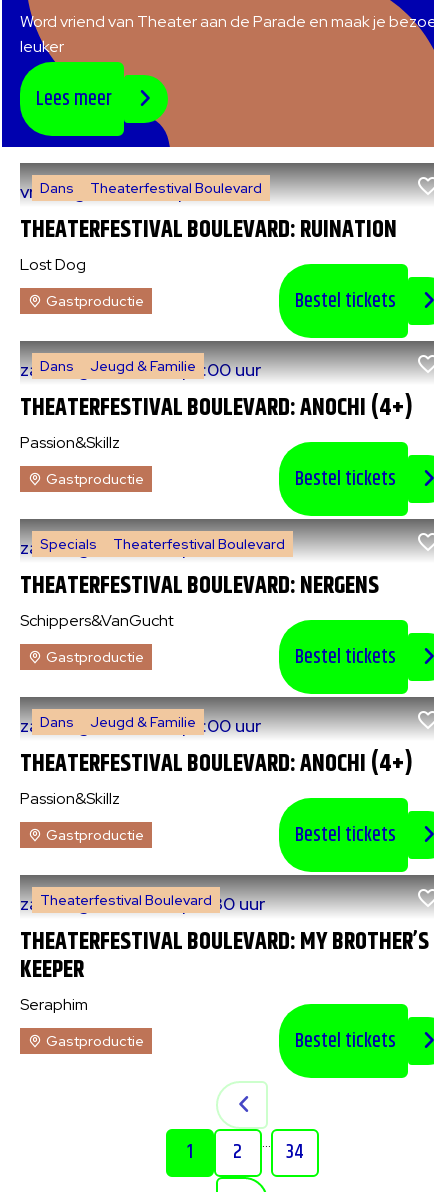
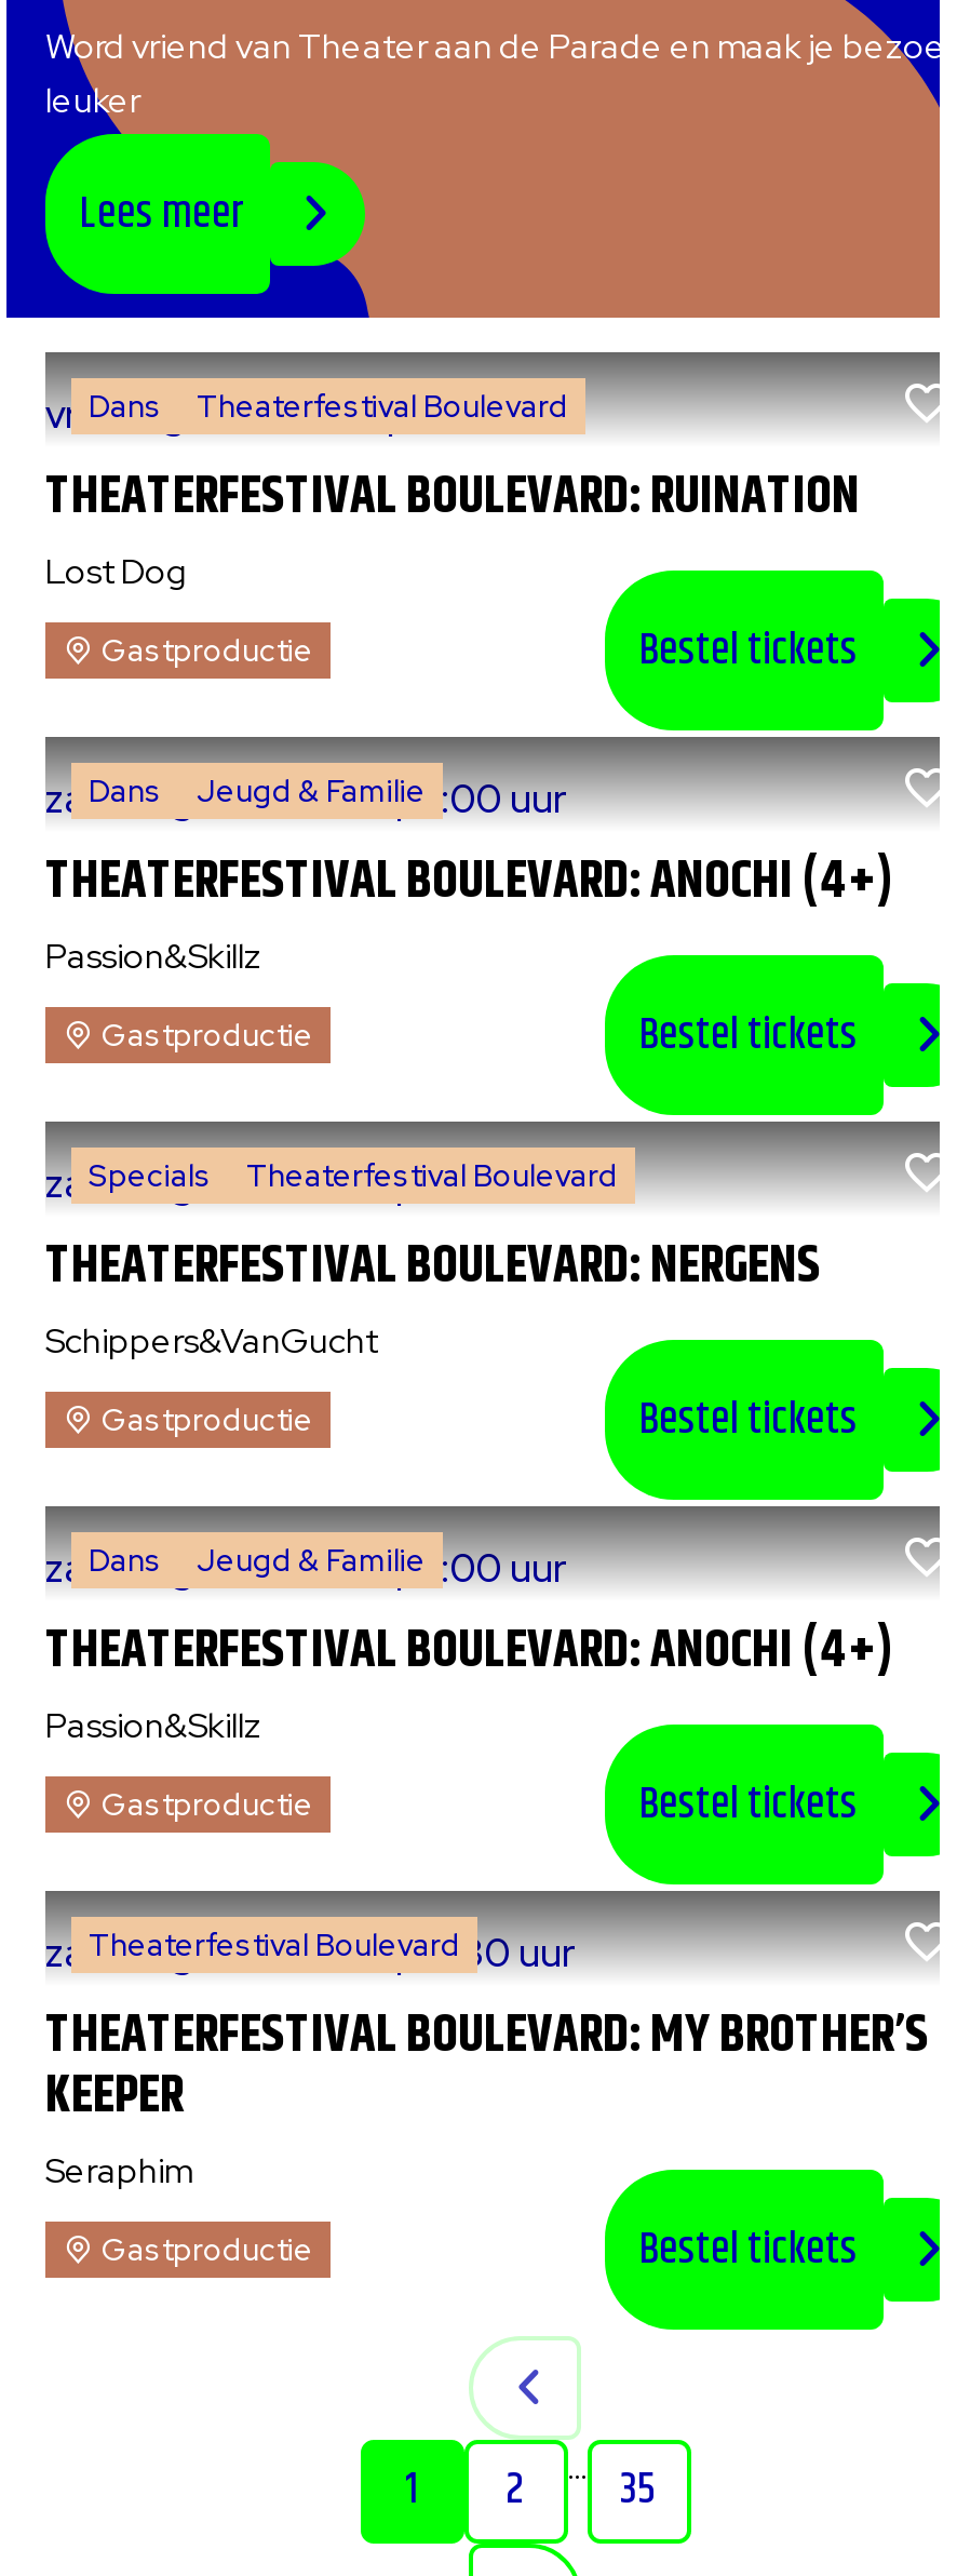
- 34
+ 35
